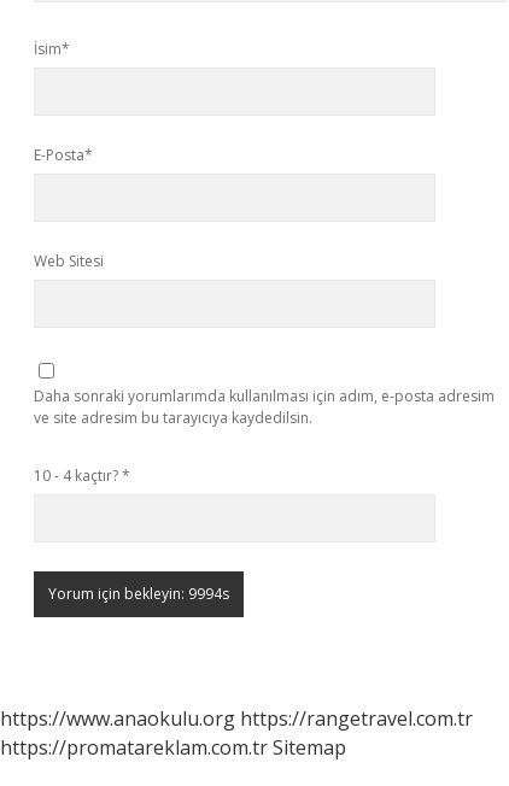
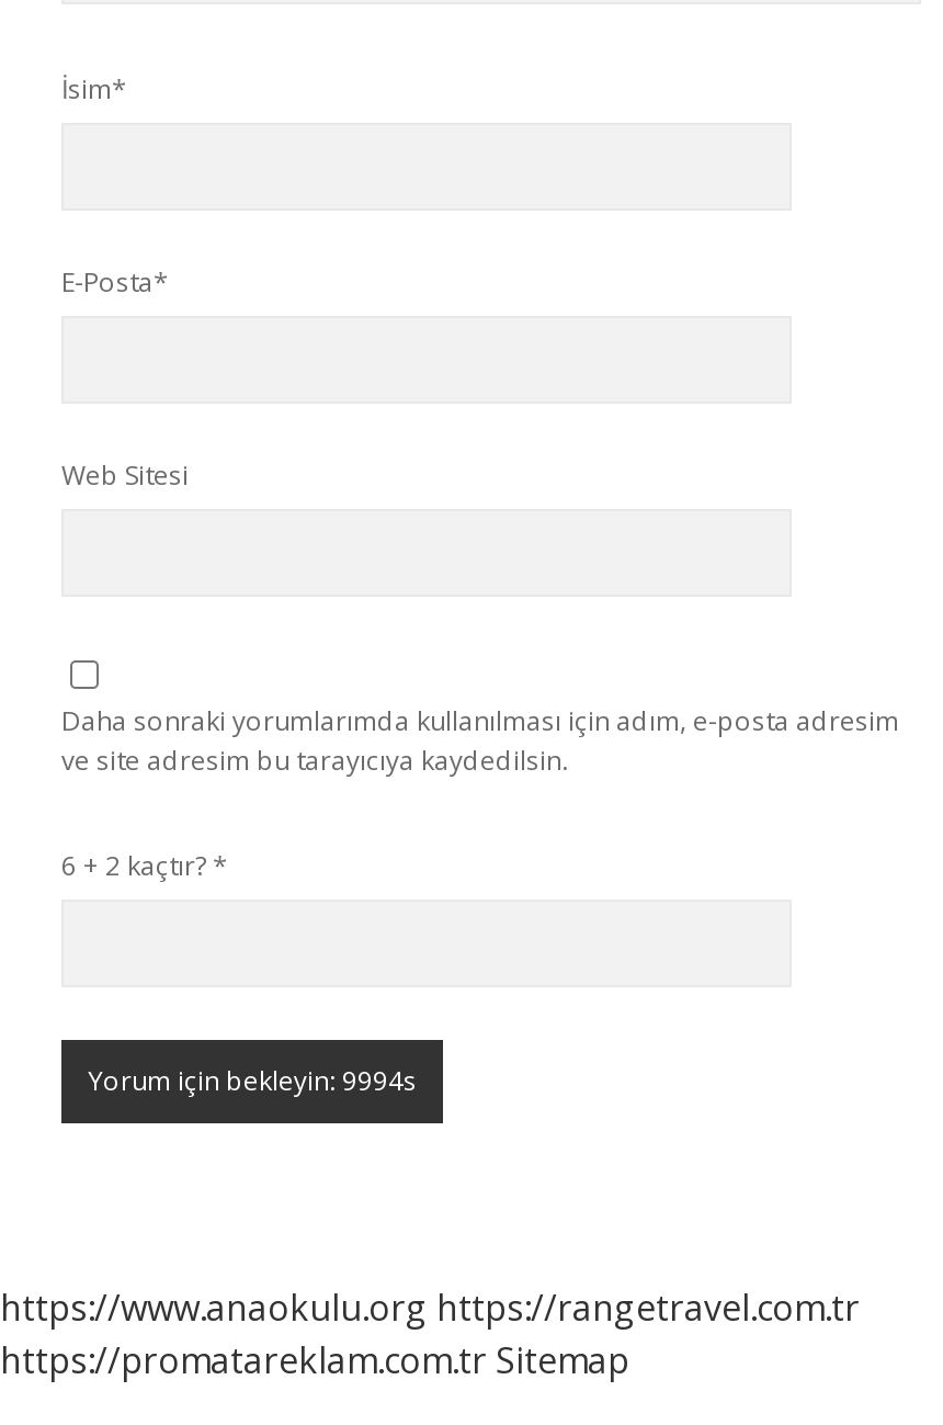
- 10 - 4 kaçtır? *
+ 6 + 2 kaçtır? *
